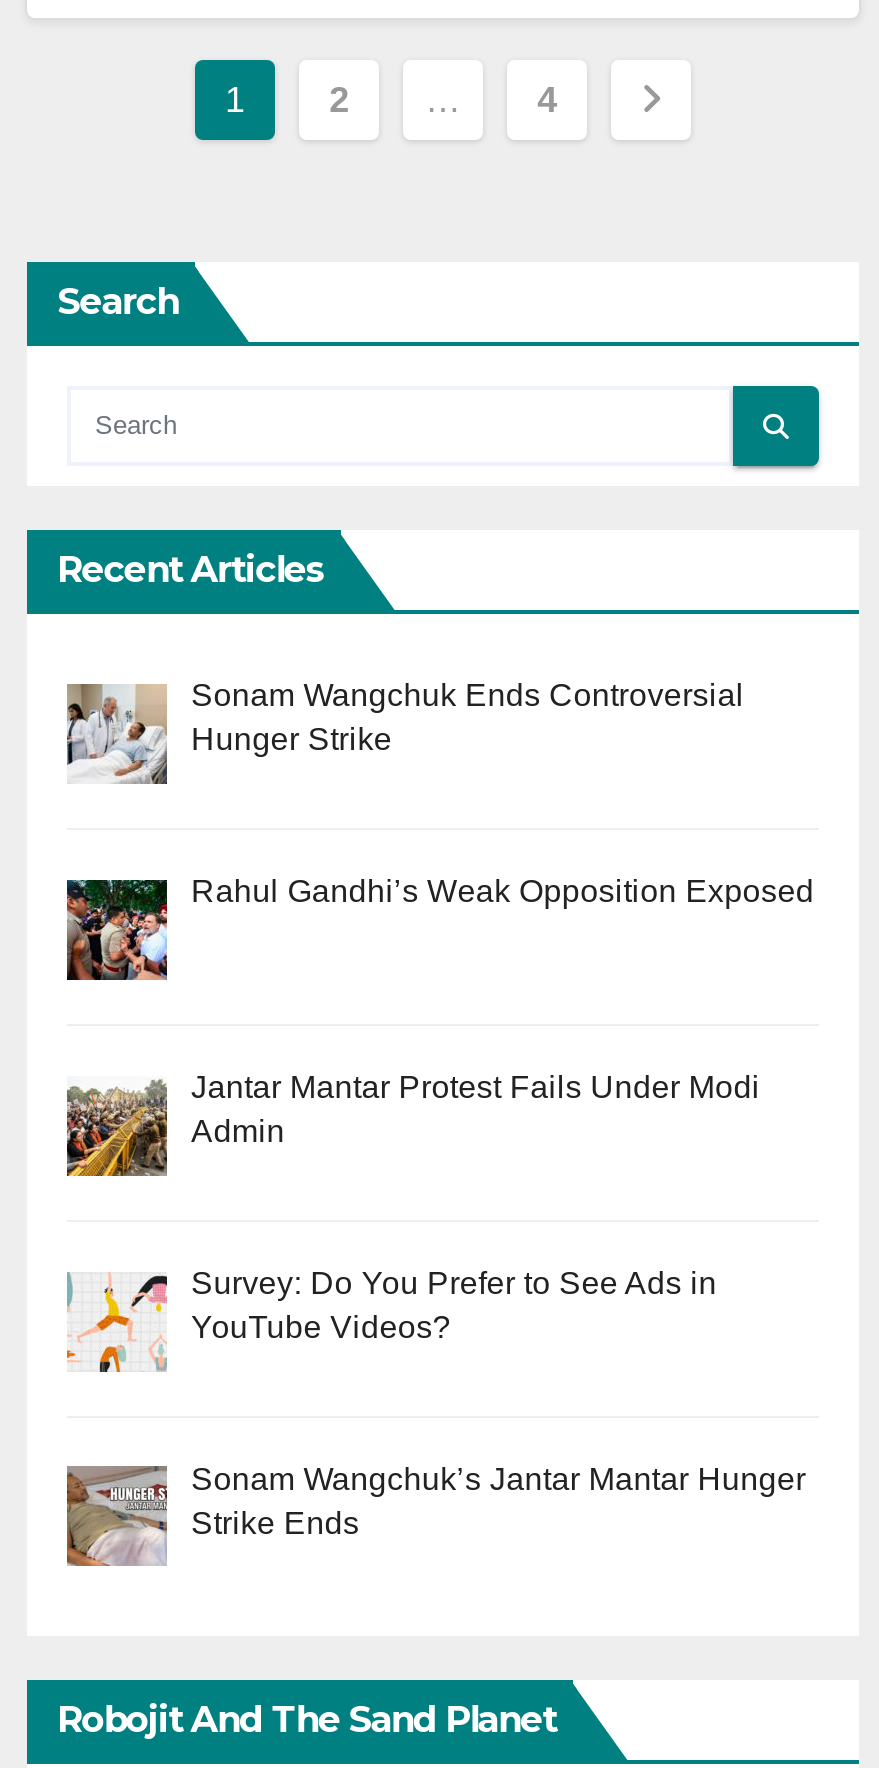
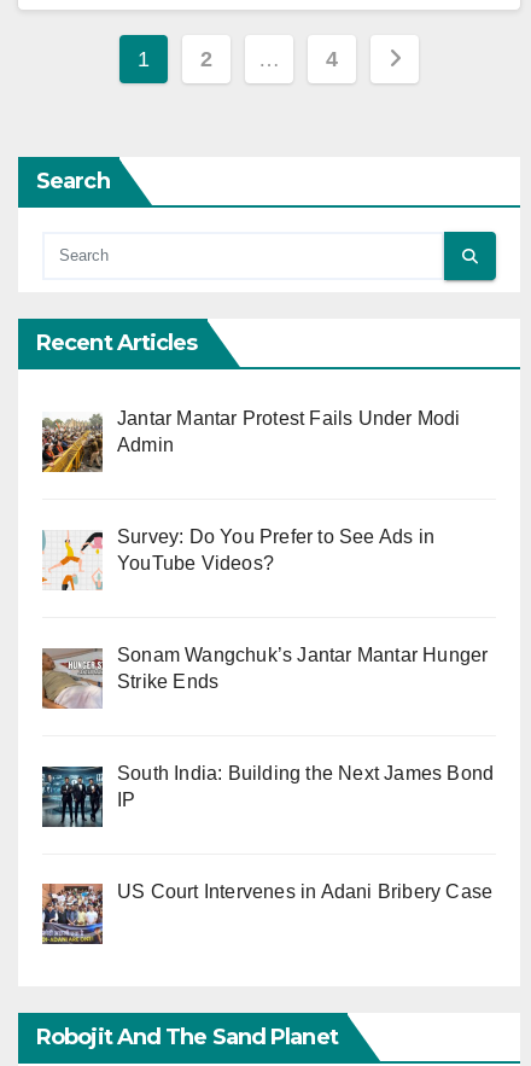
- [image]
- Sonam Wangchuk Ends Controversial
- Hunger Strike

- [image]
- Rahul Gandhi’s Weak Opposition Exposed

moved up: [image] | Jantar Mantar Protest Fails Under Modi | Admin | Survey: Do You Prefer to See Ads in | YouTube Videos? | Sonam Wangchuk’s Jantar Mantar Hunger | Strike Ends

+ [image]
+ South India: Building the Next James Bond
+ IP

+ [image]
+ US Court Intervenes in Adani Bribery Case
